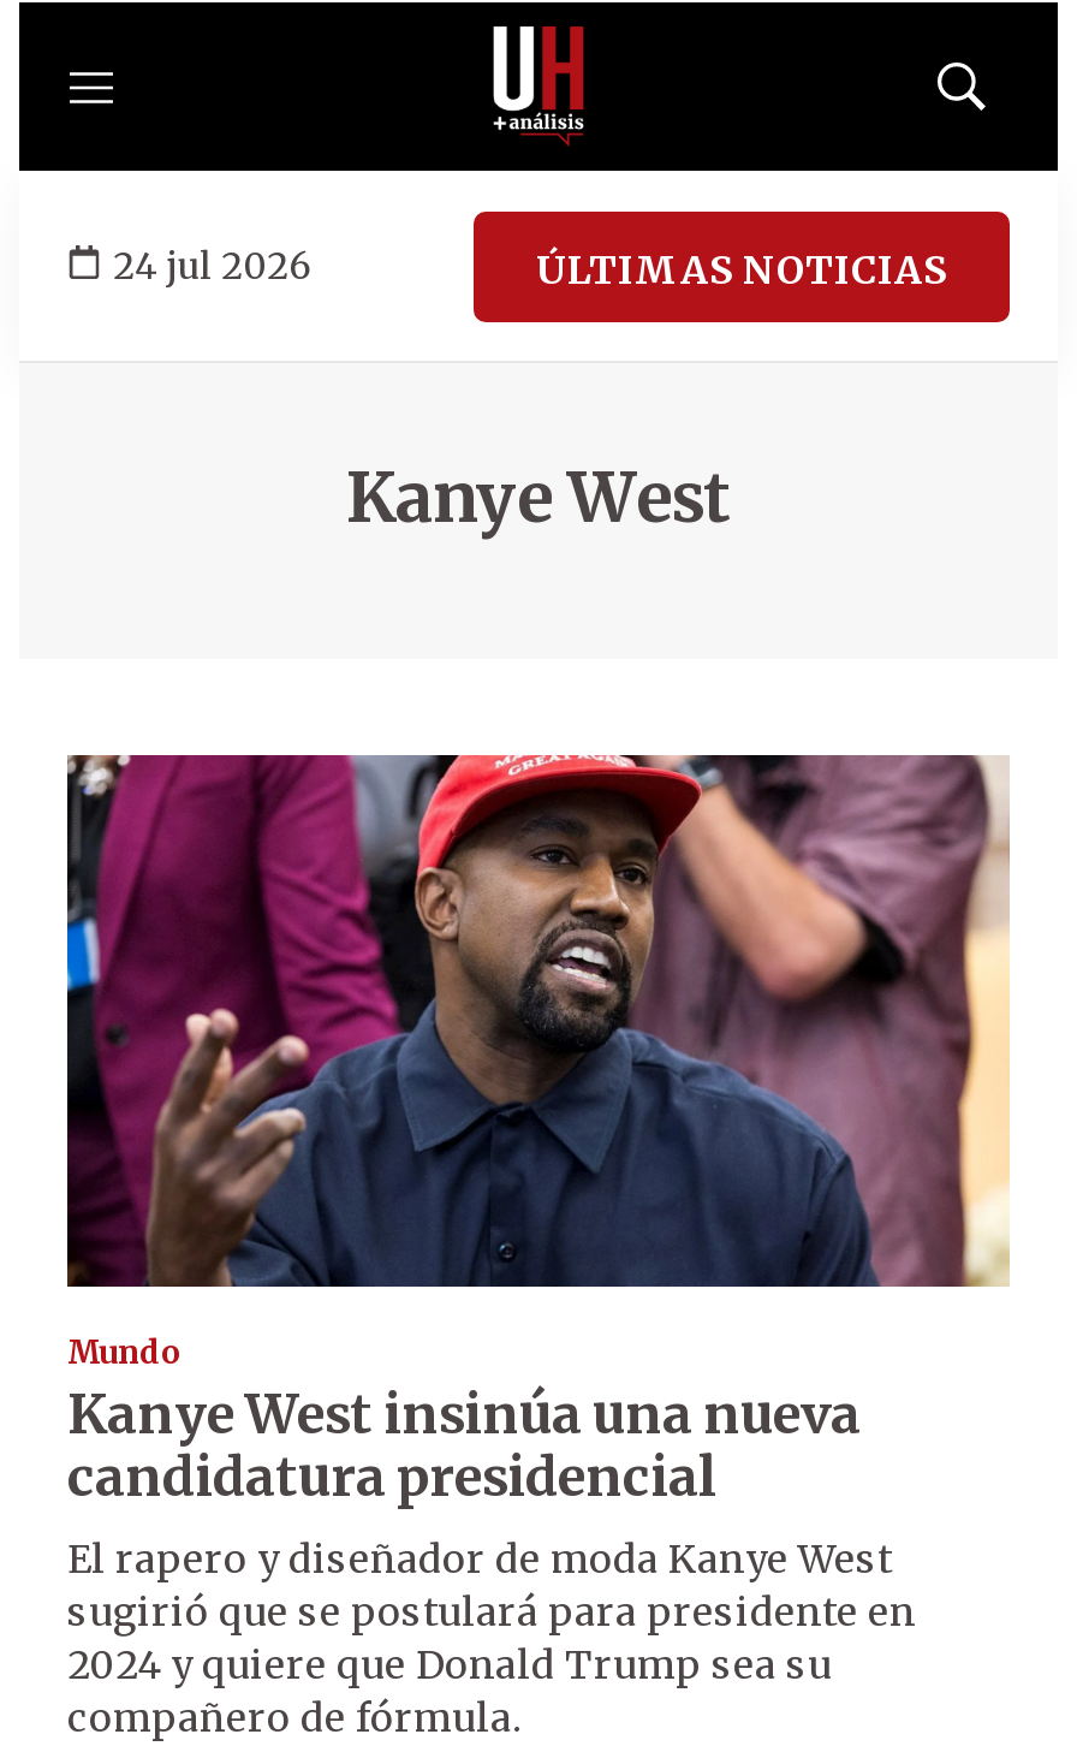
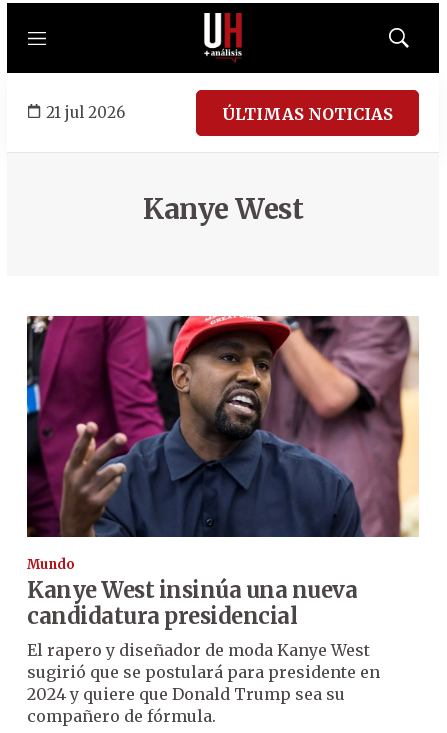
- 24 jul 2026
+ 21 jul 2026
